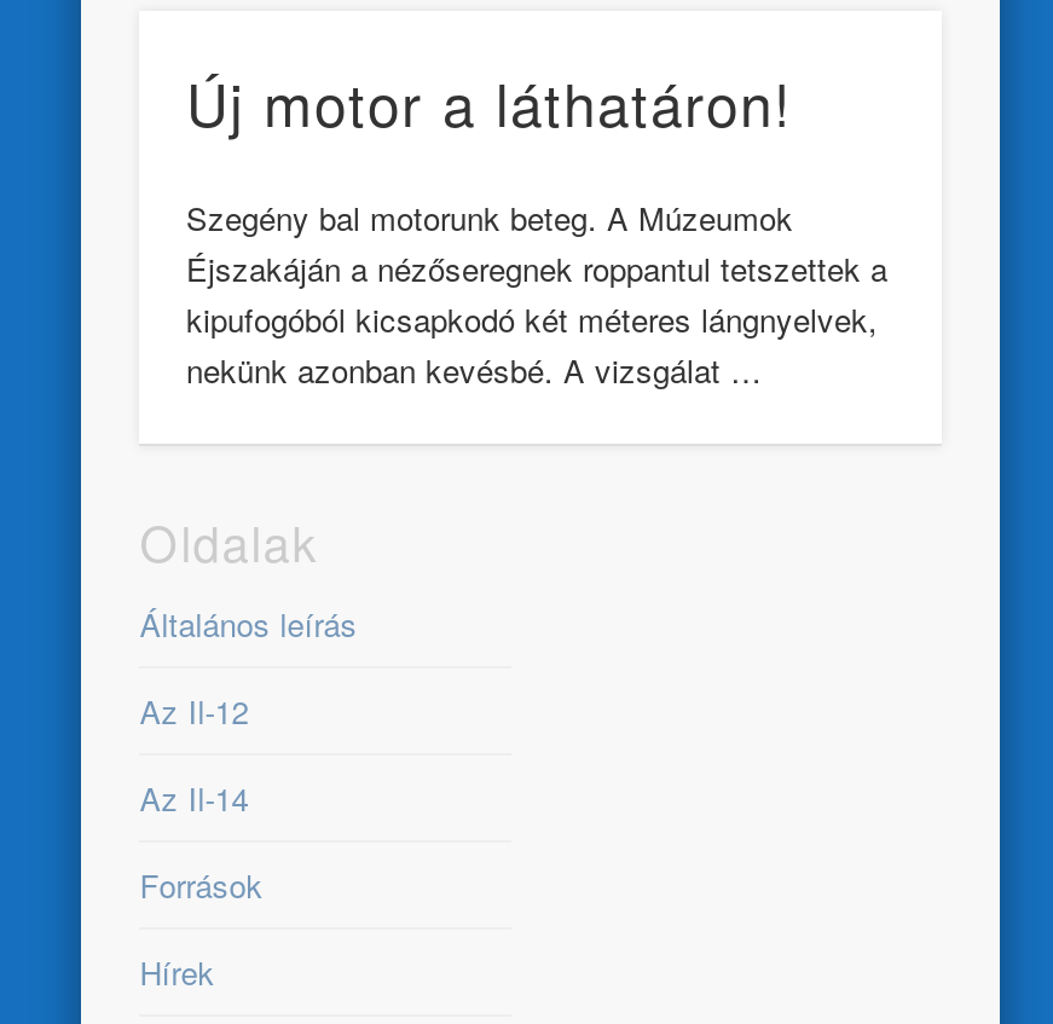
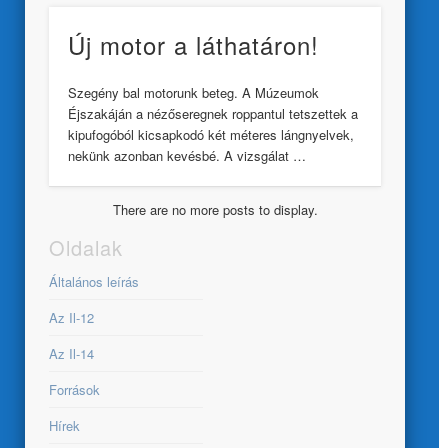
+ There are no more posts to display.
